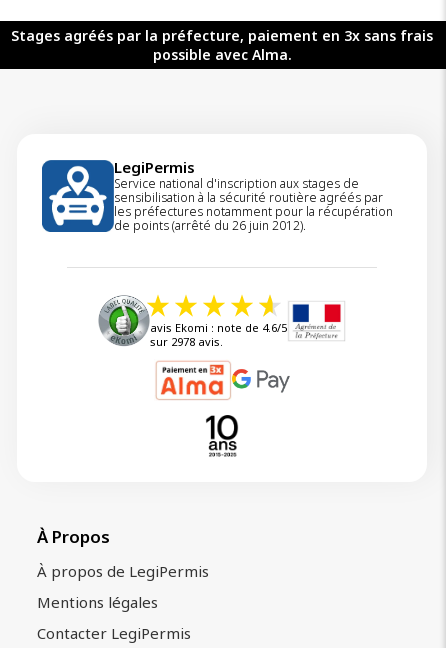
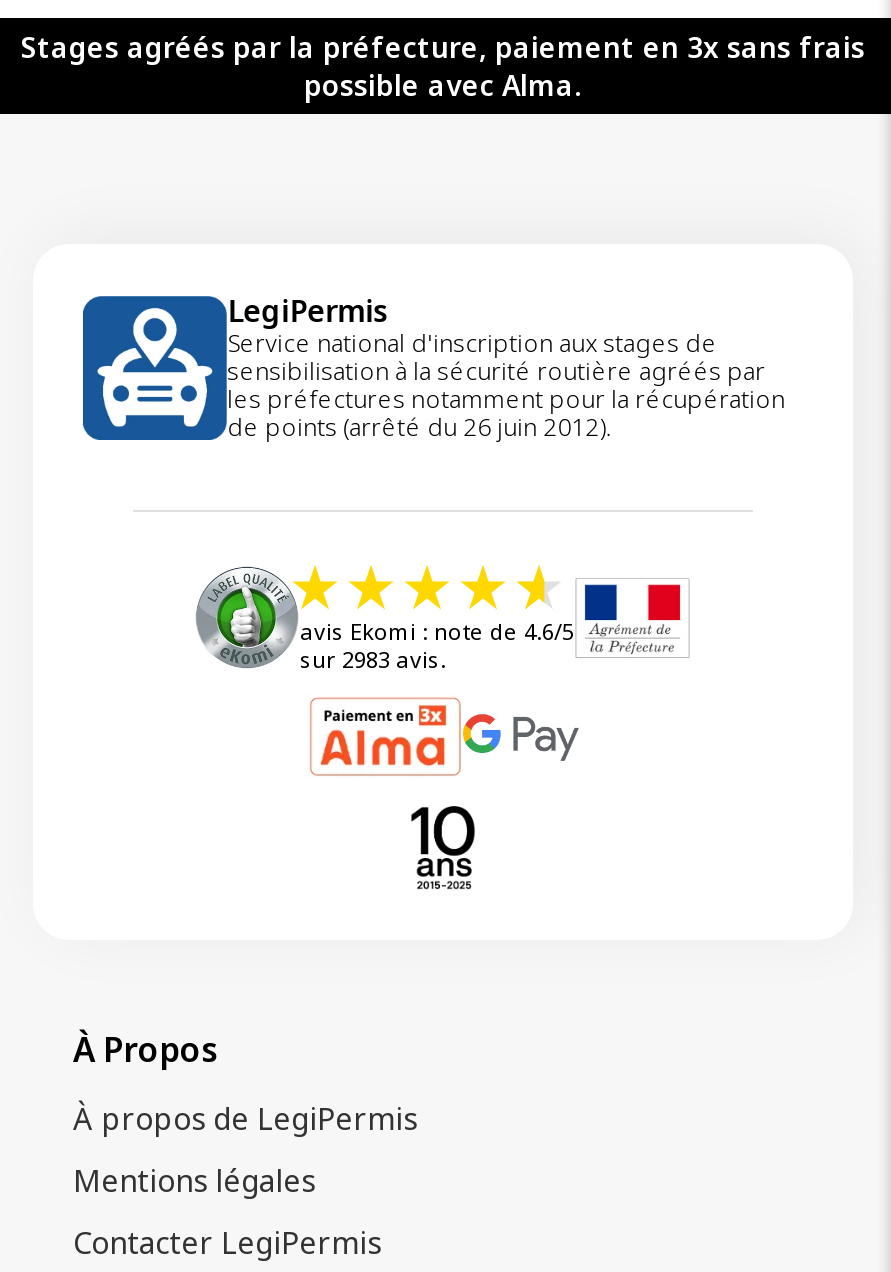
- sur 2978 avis.
+ sur 2983 avis.
